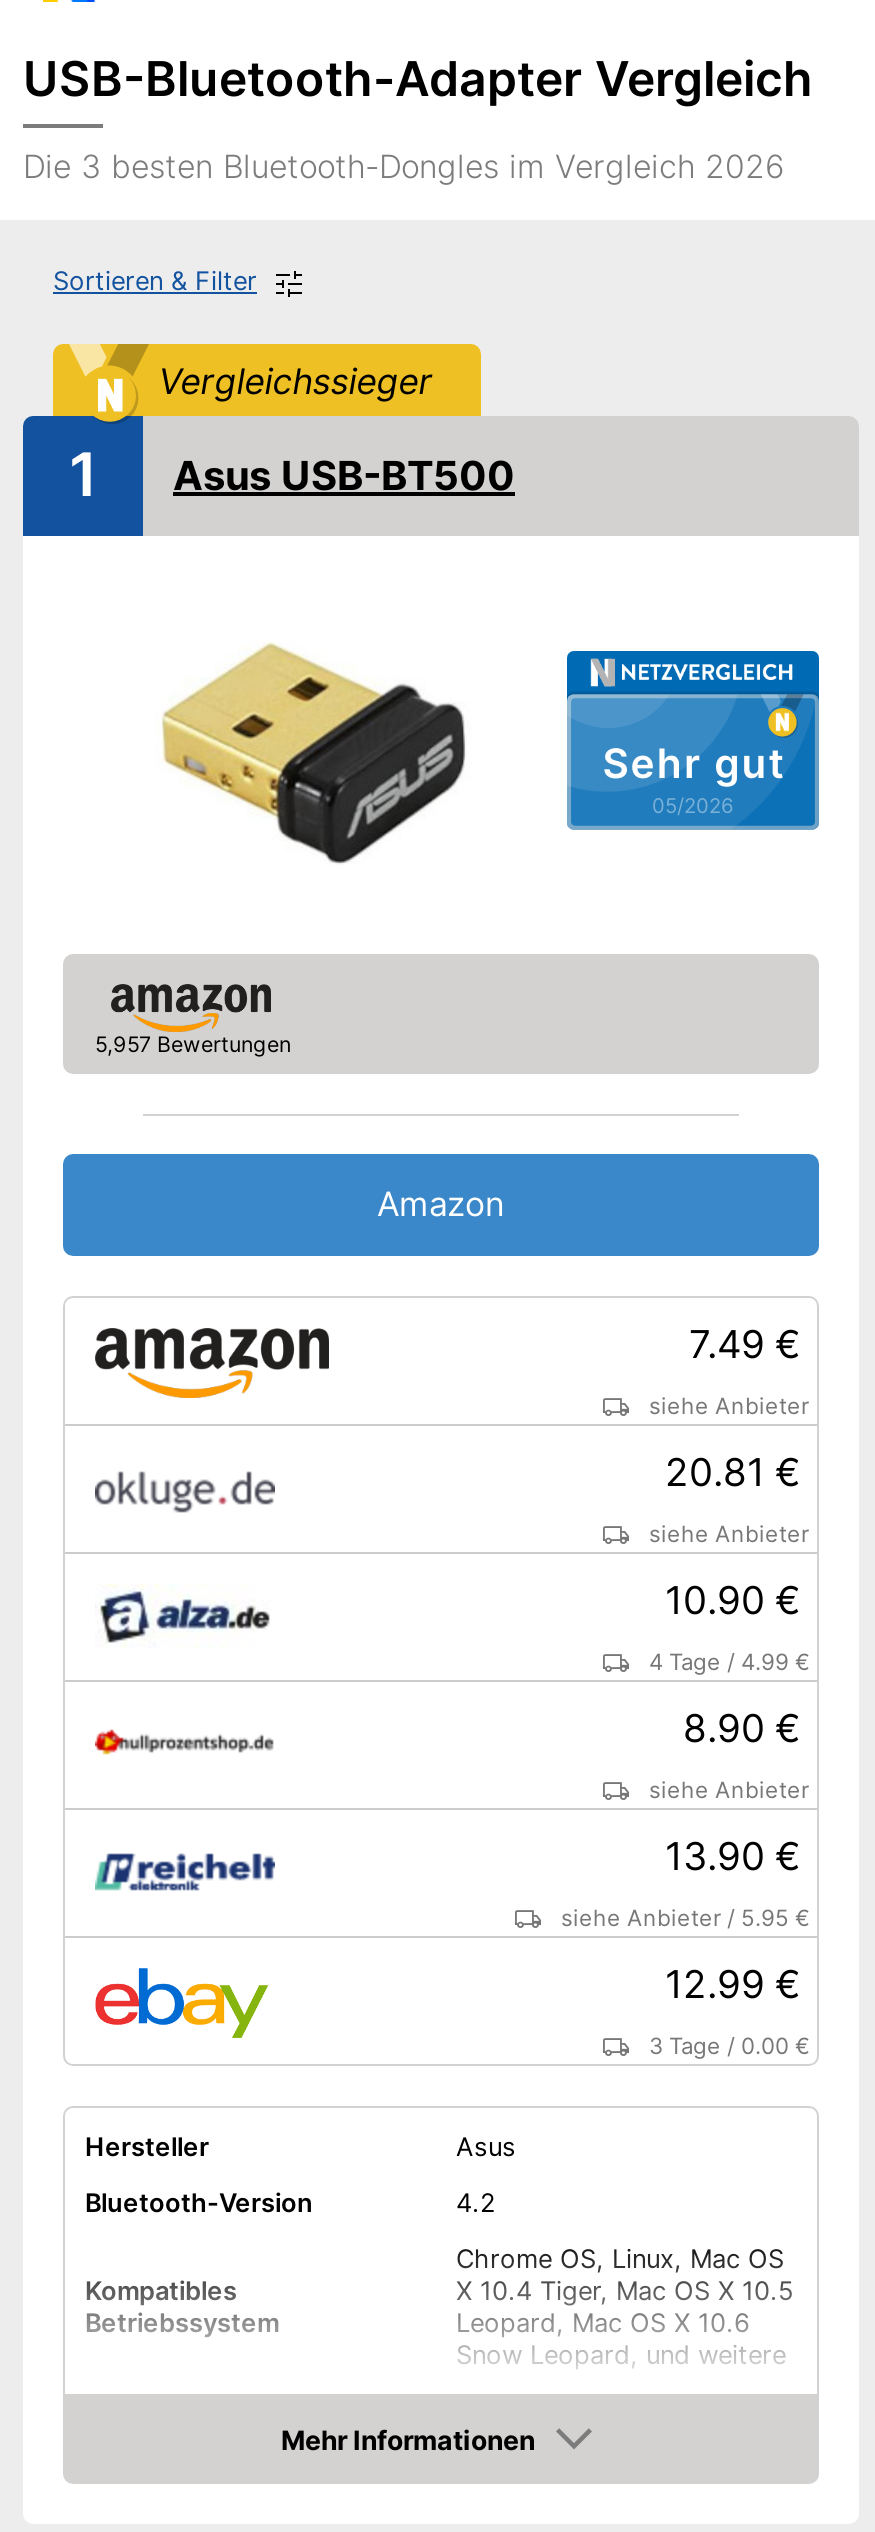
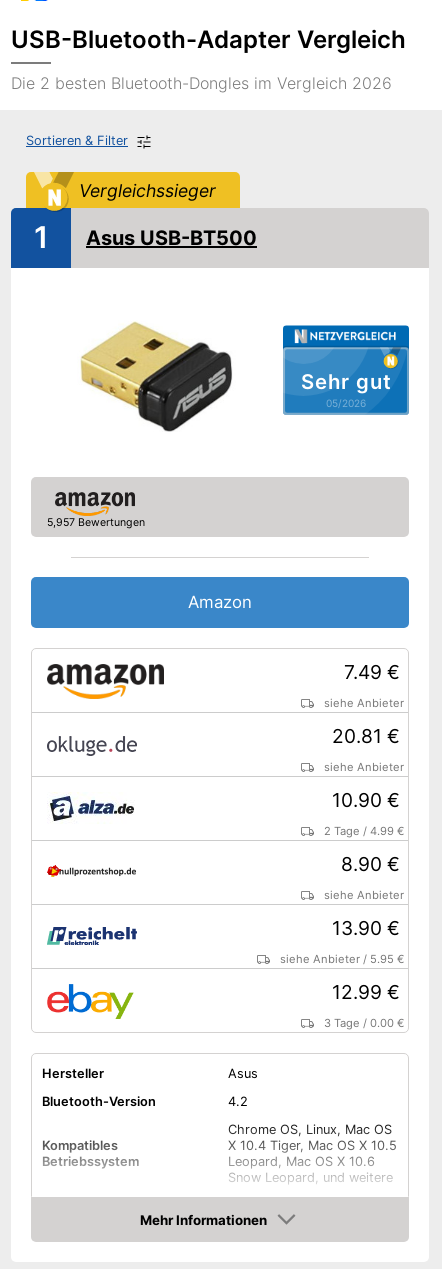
- Die 3 besten Bluetooth-Dongles im Vergleich 2026
+ Die 2 besten Bluetooth-Dongles im Vergleich 2026

- 4 Tage / 4.99 €
+ 2 Tage / 4.99 €
